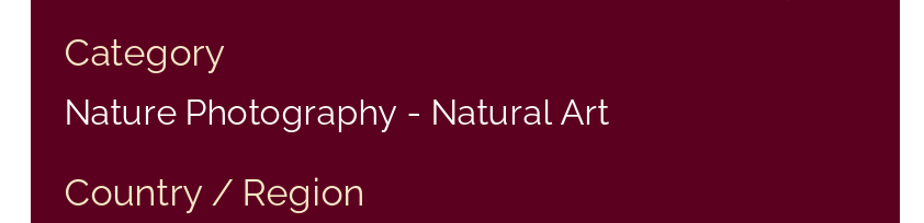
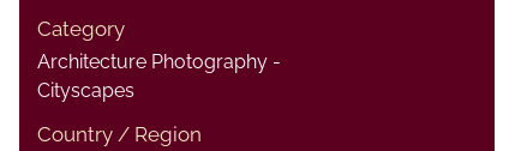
- Nature Photography - Natural Art
+ Architecture Photography -
+ Cityscapes
